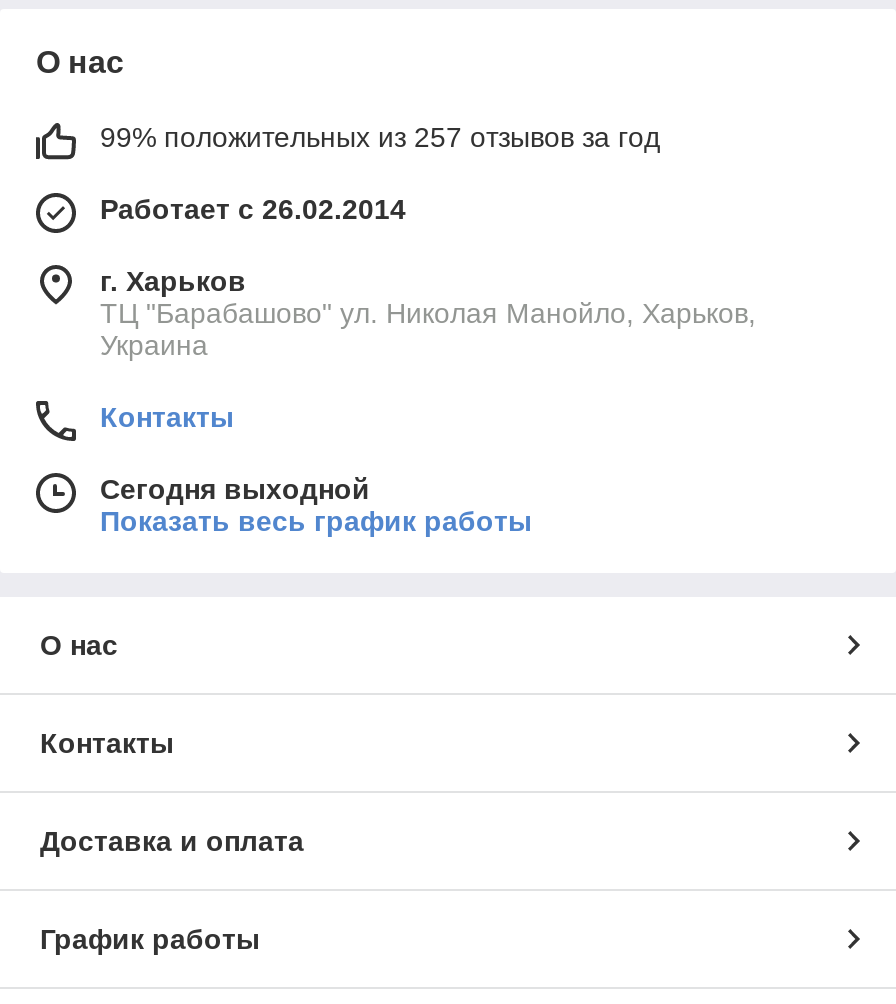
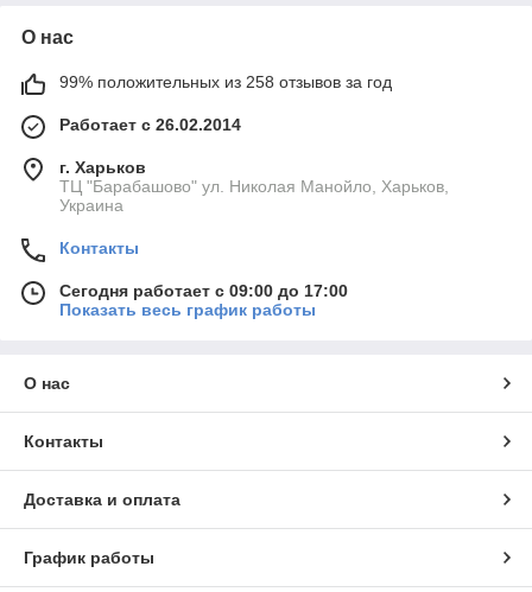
- 99% положительных из 257 отзывов за год
+ 99% положительных из 258 отзывов за год

- Сегодня выходной
+ Сегодня работает с 09:00 до 17:00
